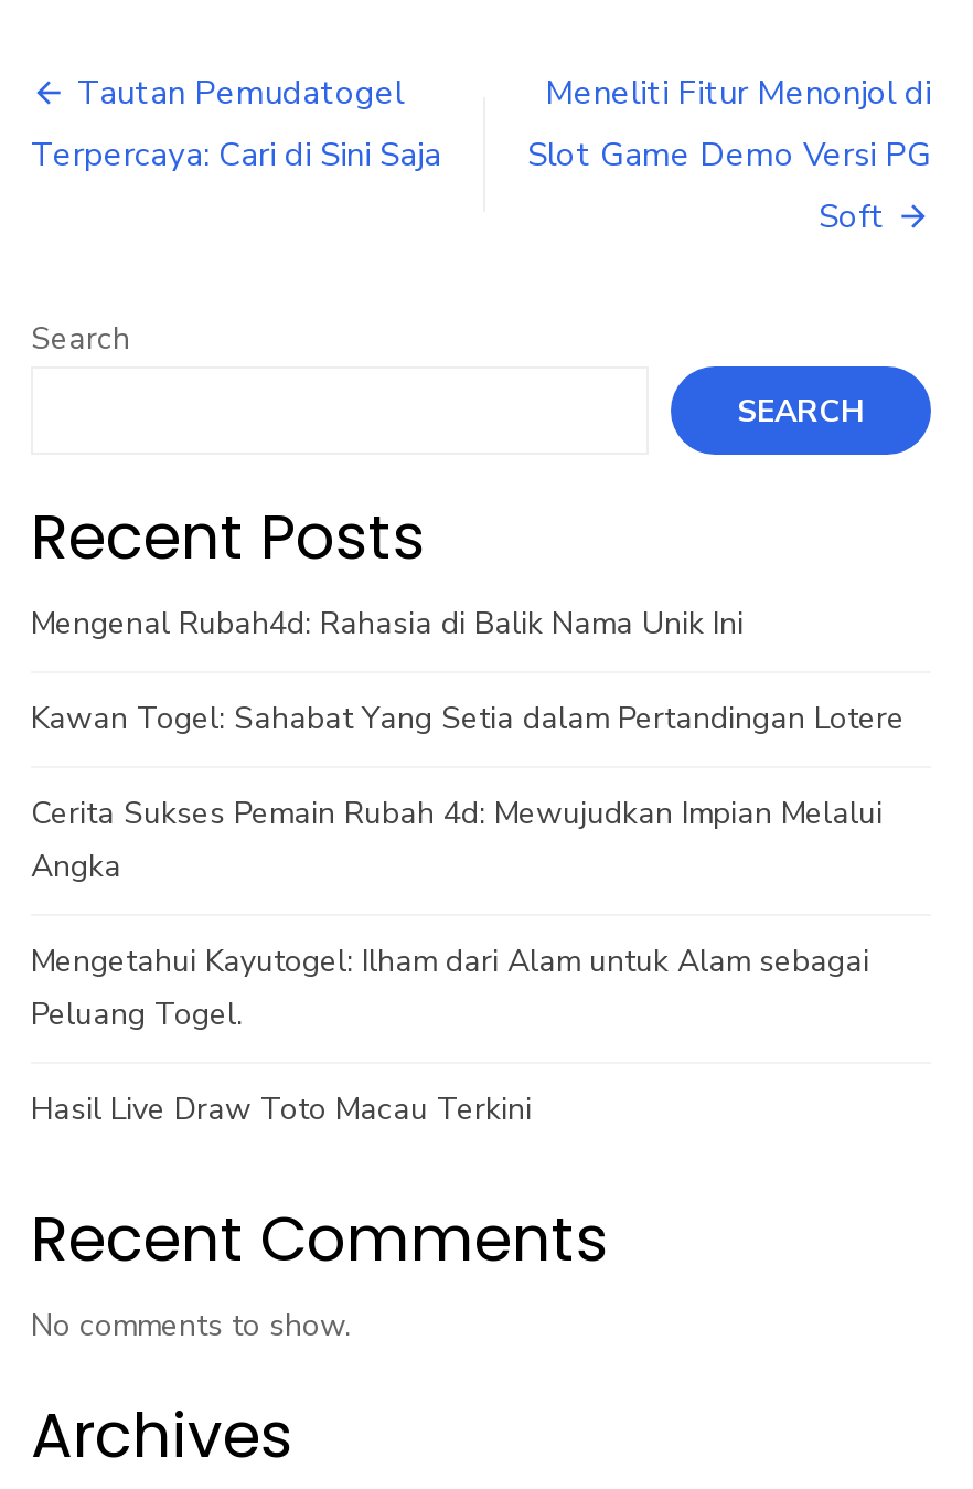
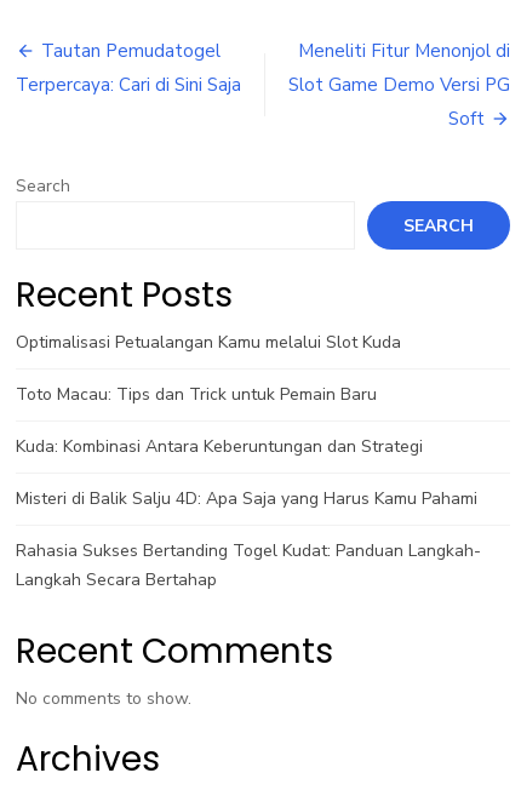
- Mengenal Rubah4d: Rahasia di Balik Nama Unik Ini
+ Optimalisasi Petualangan Kamu melalui Slot Kuda

- Kawan Togel: Sahabat Yang Setia dalam Pertandingan Lotere
+ Toto Macau: Tips dan Trick untuk Pemain Baru

- Cerita Sukses Pemain Rubah 4d: Mewujudkan Impian Melalui
- Angka
+ Kuda: Kombinasi Antara Keberuntungan dan Strategi

- Mengetahui Kayutogel: Ilham dari Alam untuk Alam sebagai
- Peluang Togel.
+ Misteri di Balik Salju 4D: Apa Saja yang Harus Kamu Pahami

- Hasil Live Draw Toto Macau Terkini
+ Rahasia Sukses Bertanding Togel Kudat: Panduan Langkah-
+ Langkah Secara Bertahap
